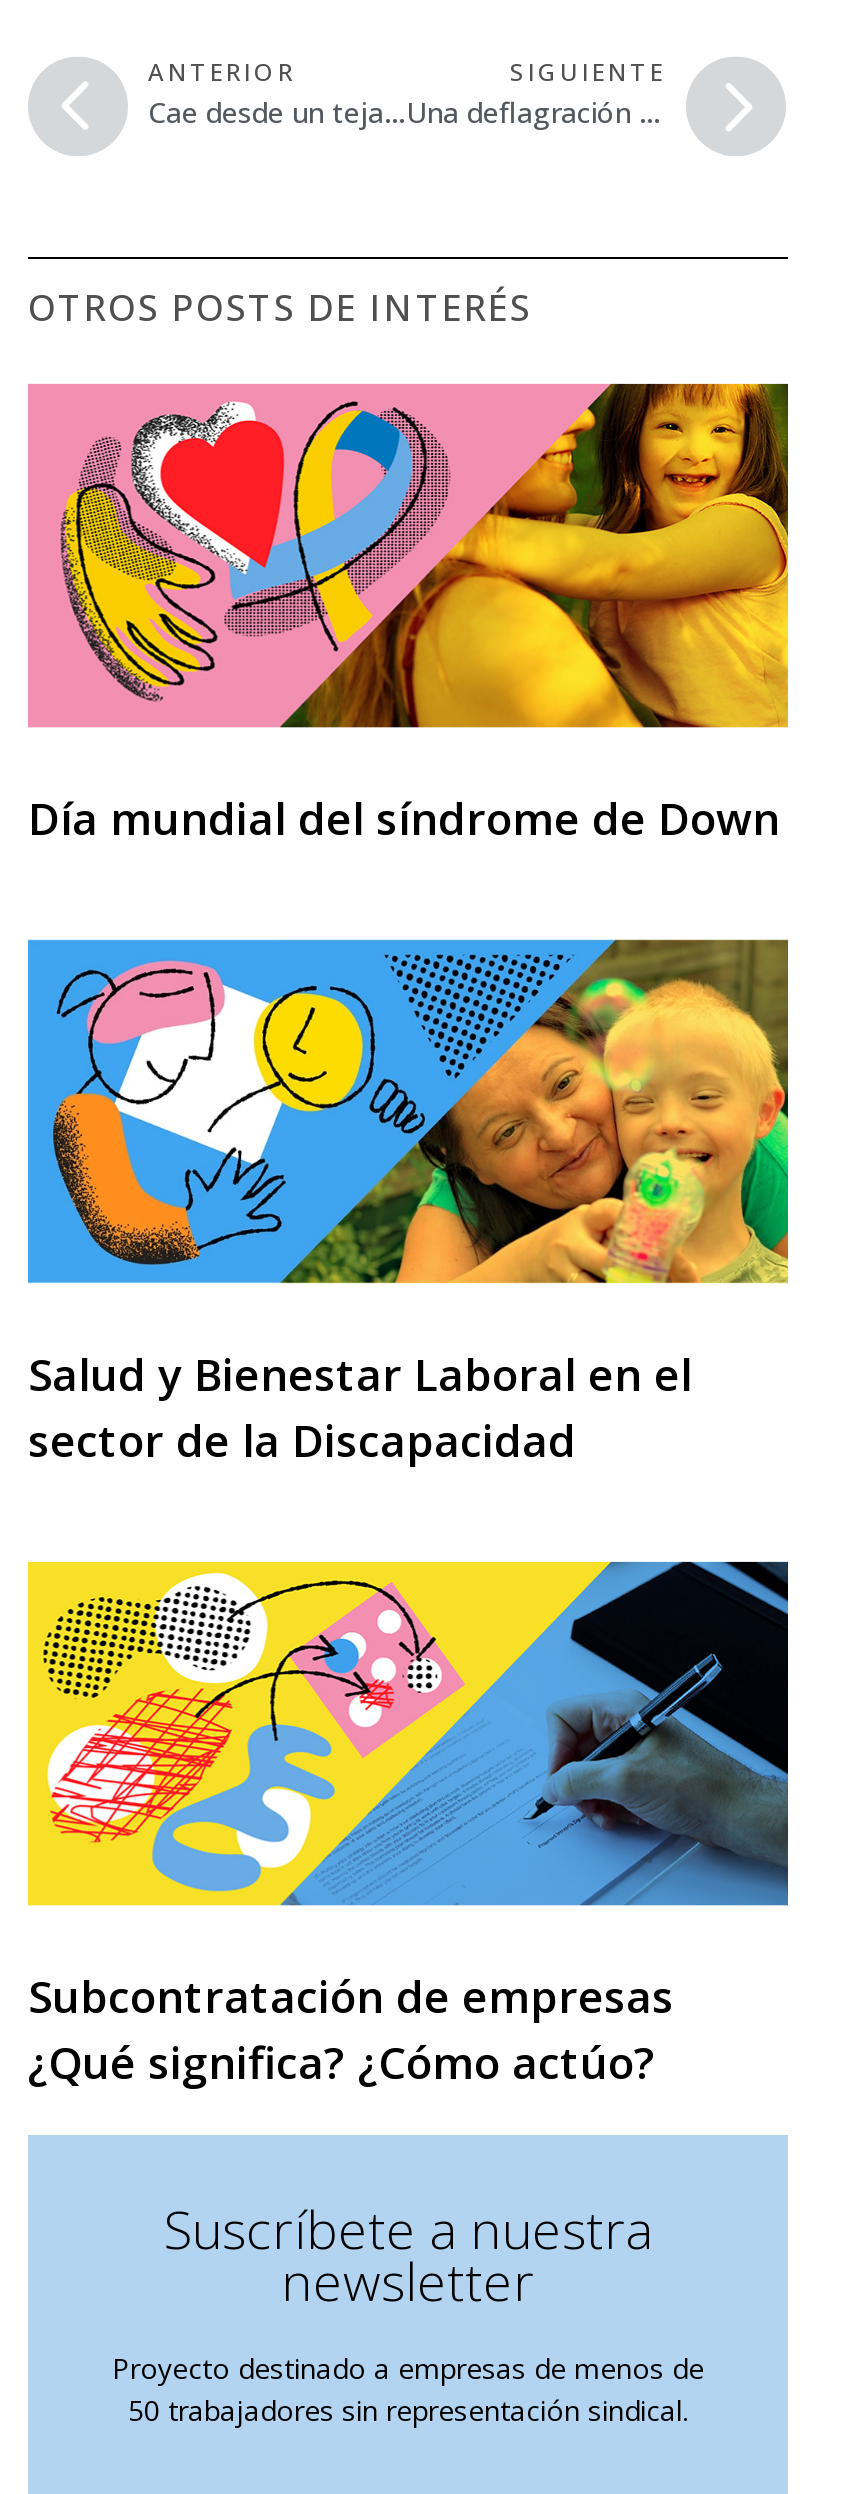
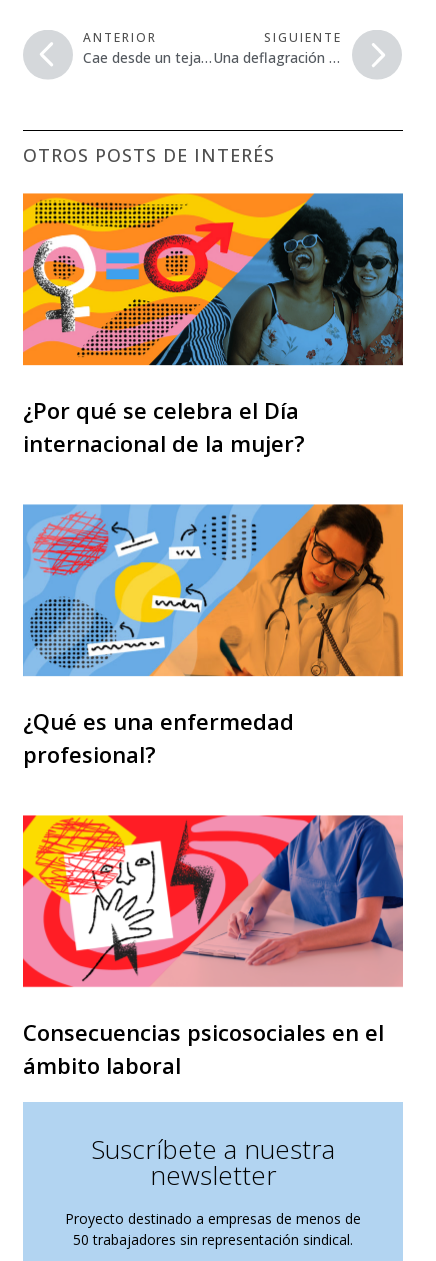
- [image]
- Día mundial del síndrome de Down
+ [image]
+ ¿Por qué se celebra el Día
+ internacional de la mujer?

- [image]
- Salud y Bienestar Laboral en el
- sector de la Discapacidad
+ [image]
+ ¿Qué es una enfermedad
+ profesional?

- [image]
- Subcontratación de empresas
- ¿Qué significa? ¿Cómo actúo?
+ [image]
+ Consecuencias psicosociales en el
+ ámbito laboral
